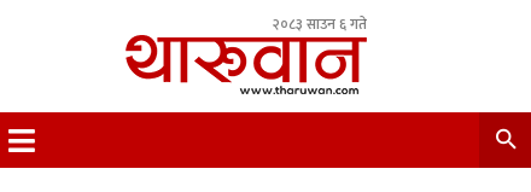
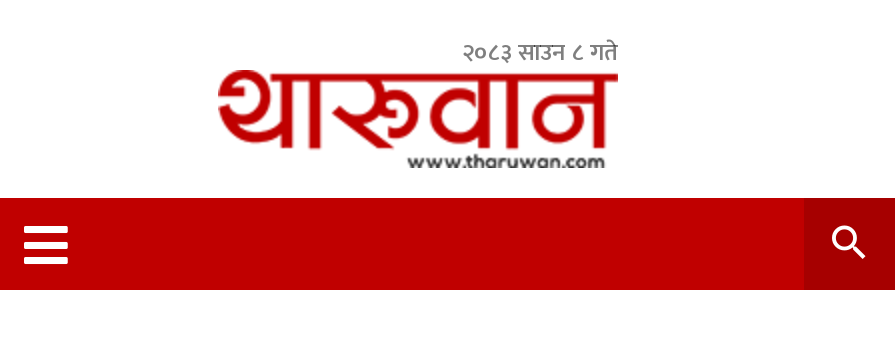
- २०८३ साउन ६ गते
+ २०८३ साउन ८ गते
